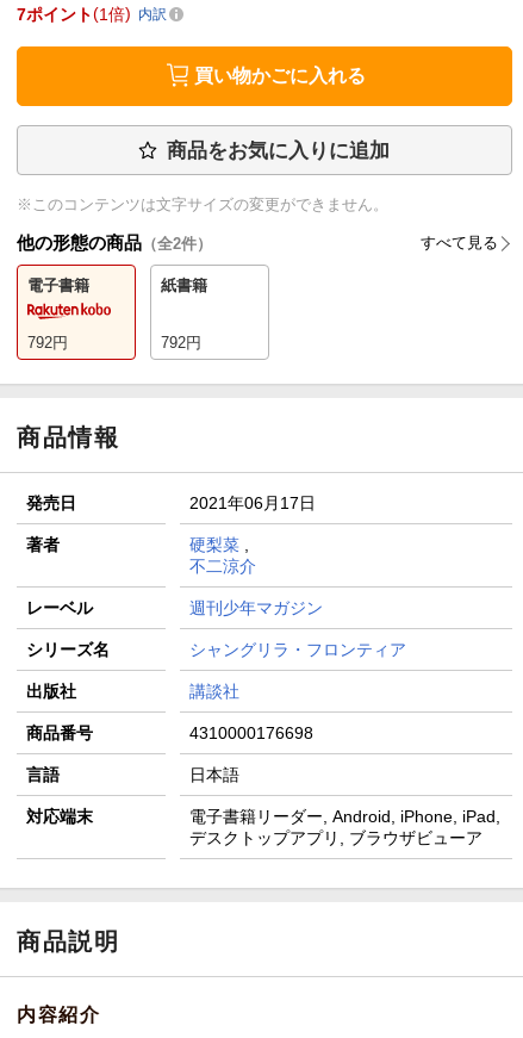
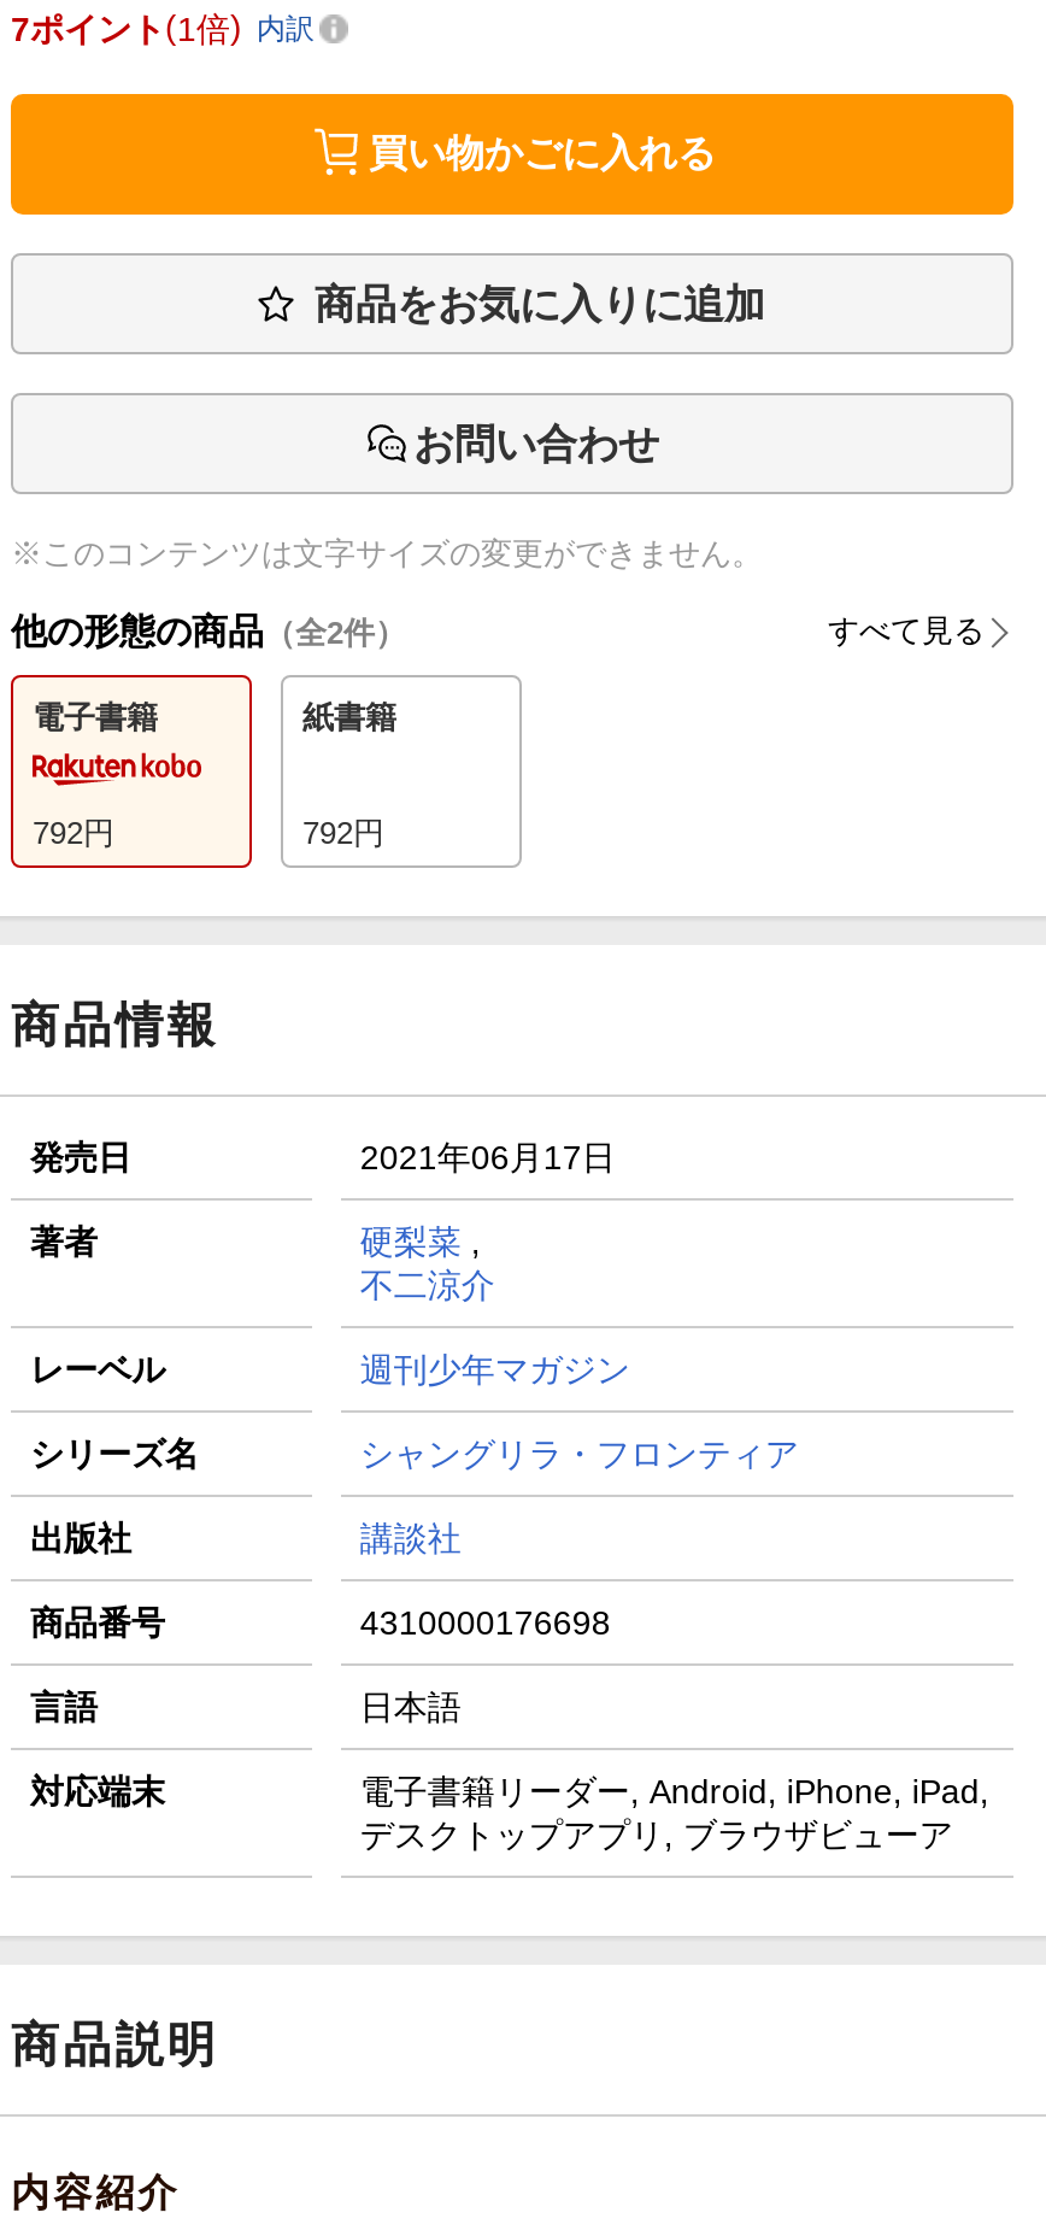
+ お問い合わせ
